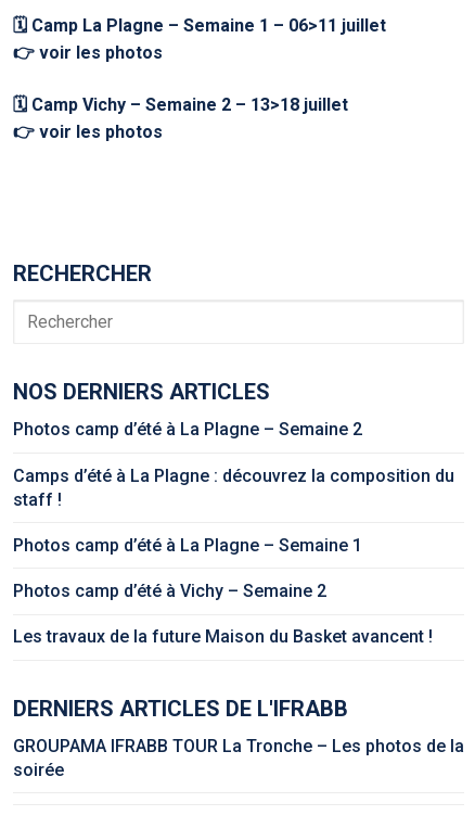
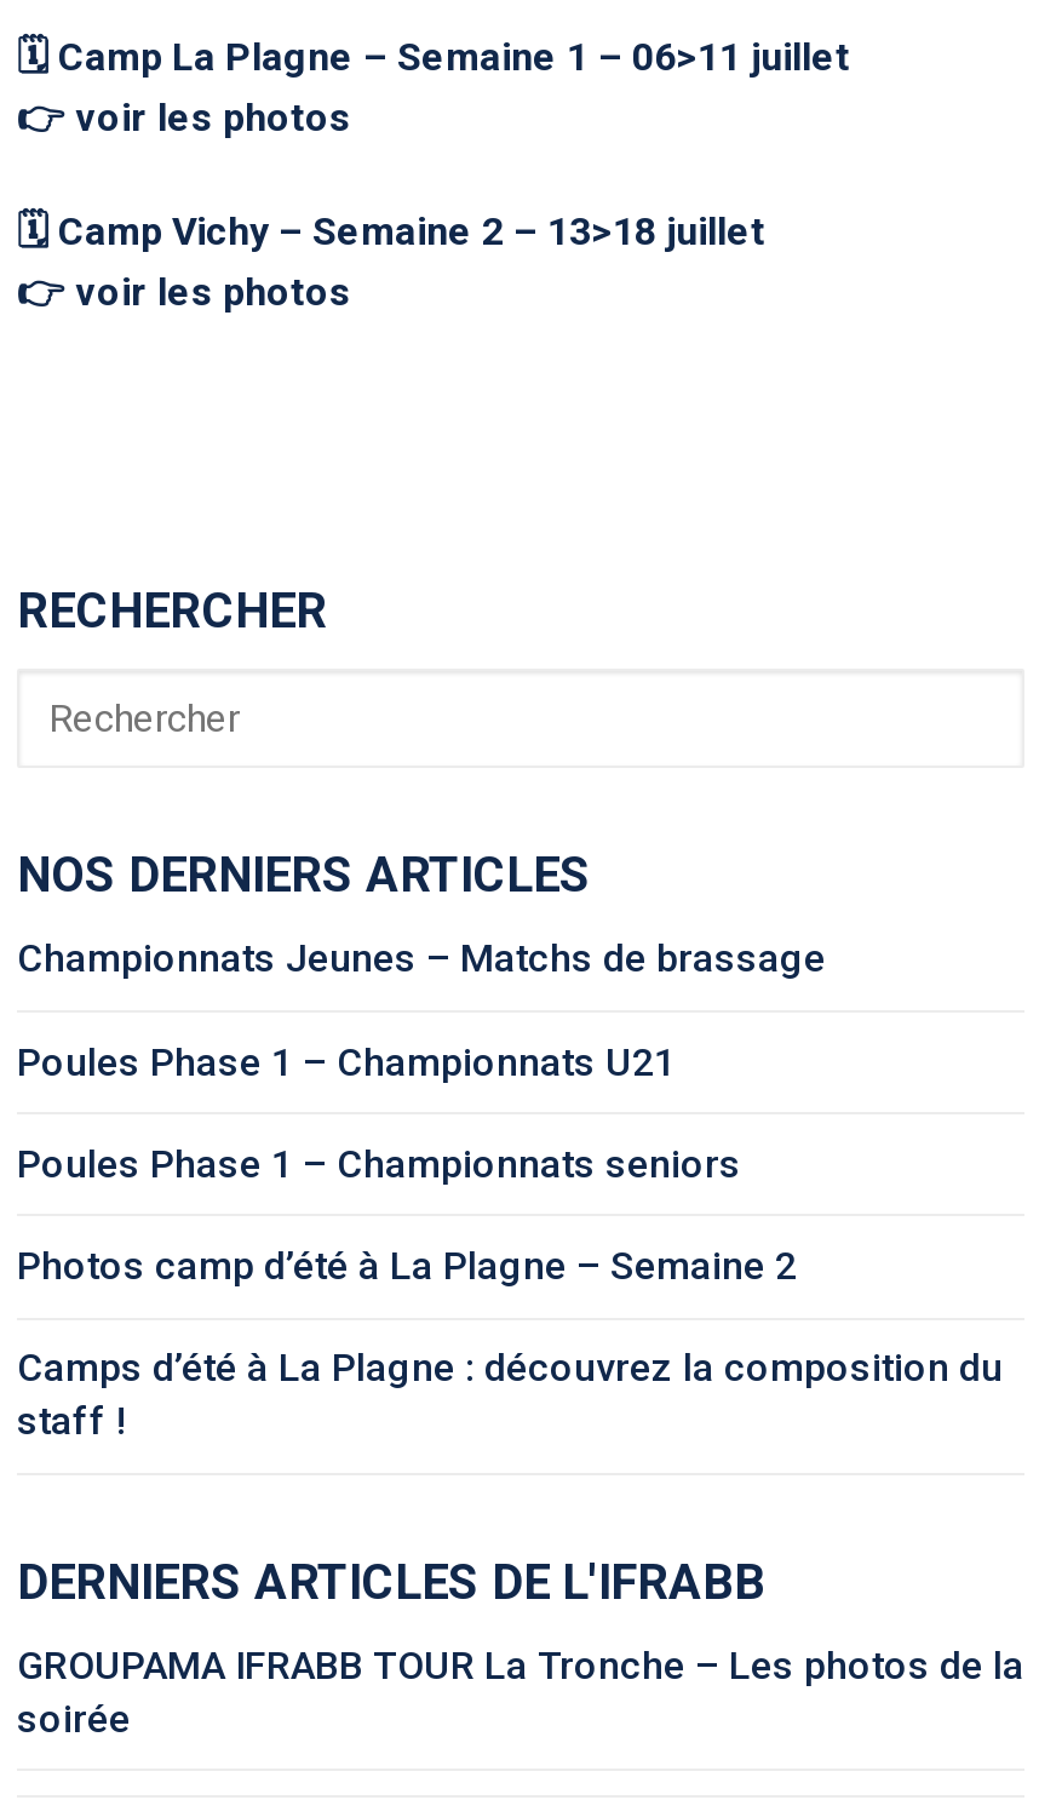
+ Championnats Jeunes – Matchs de brassage
+ Poules Phase 1 – Championnats U21
+ Poules Phase 1 – Championnats seniors

moved down: Photos camp d’été à La Plagne – Semaine 2 | Camps d’été à La Plagne : découvrez la composition du | staff !

- Photos camp d’été à La Plagne – Semaine 1
- Photos camp d’été à Vichy – Semaine 2
- Les travaux de la future Maison du Basket avancent !
